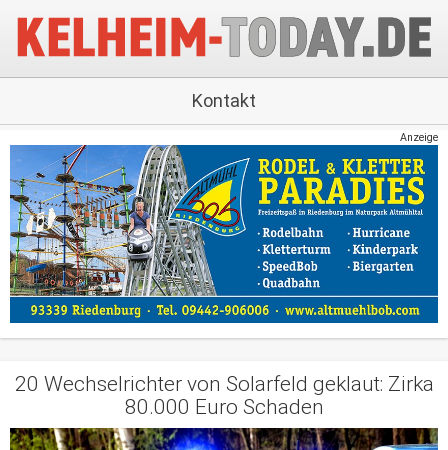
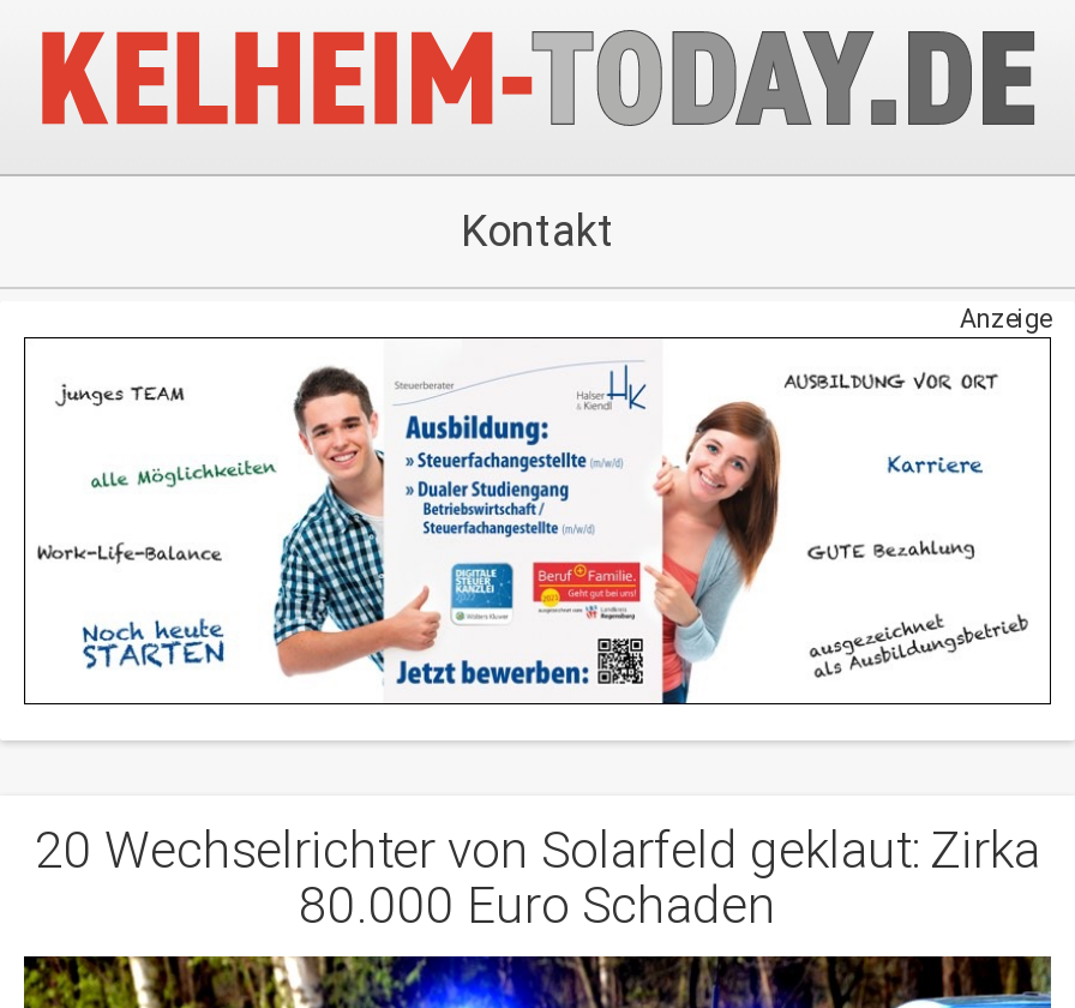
- [image]
+ [image]
